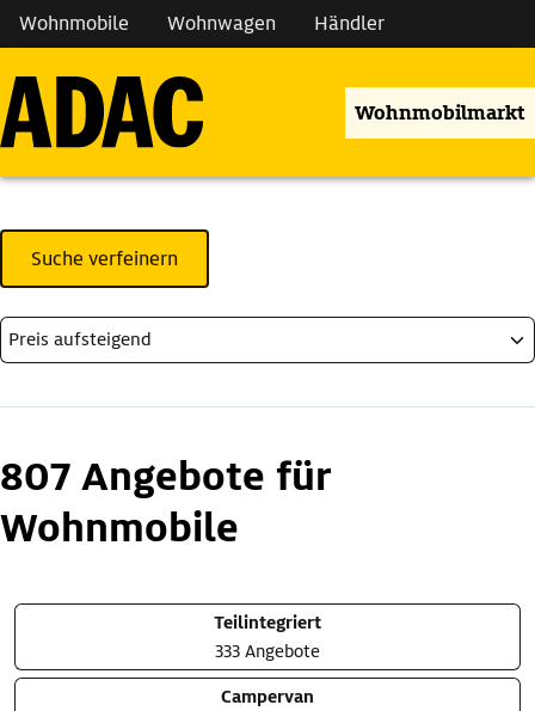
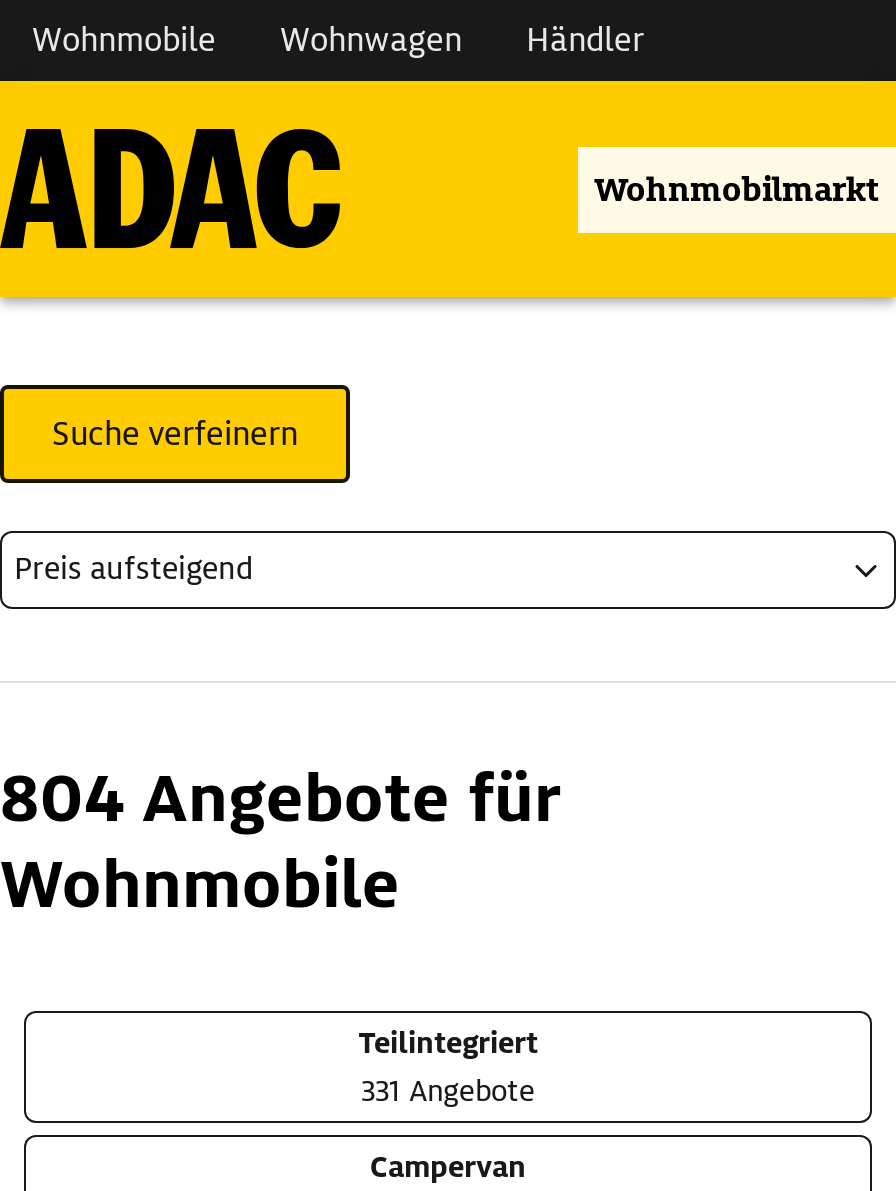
- 807 Angebote für
+ 804 Angebote für

- 333 Angebote
+ 331 Angebote
